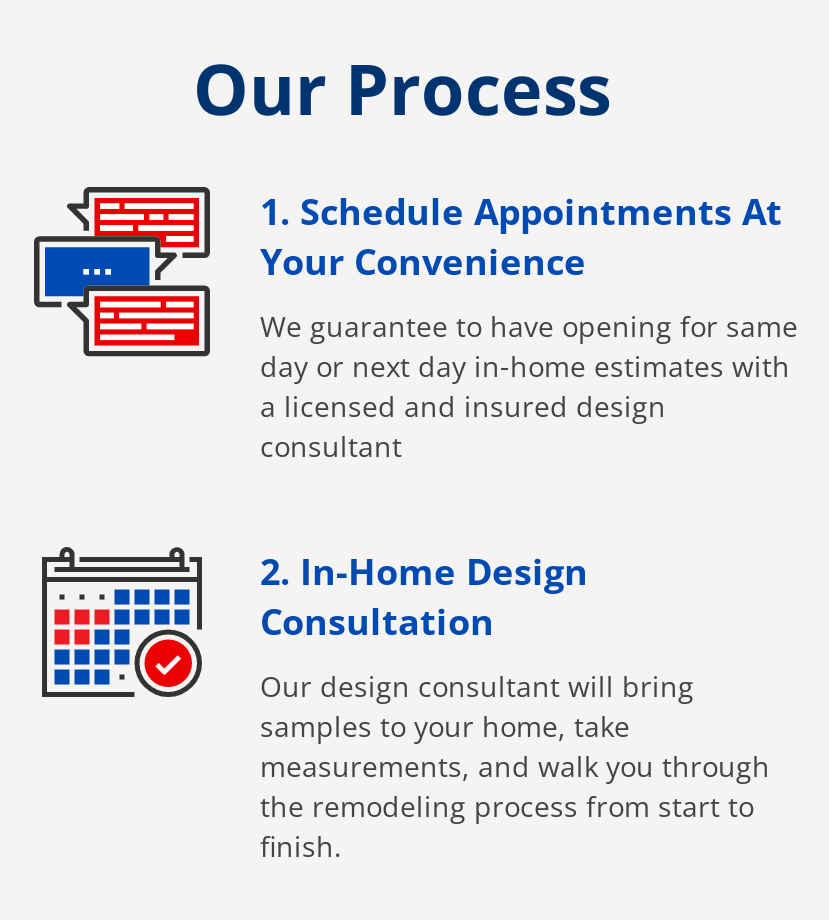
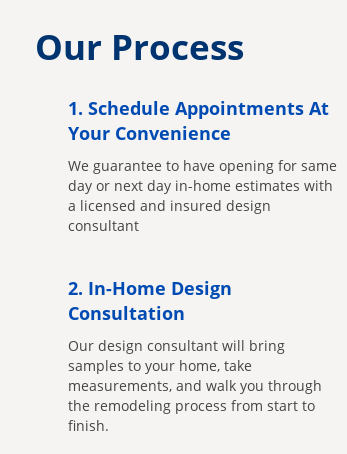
- [image]

- [image]
